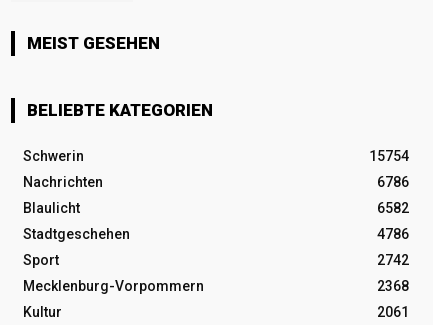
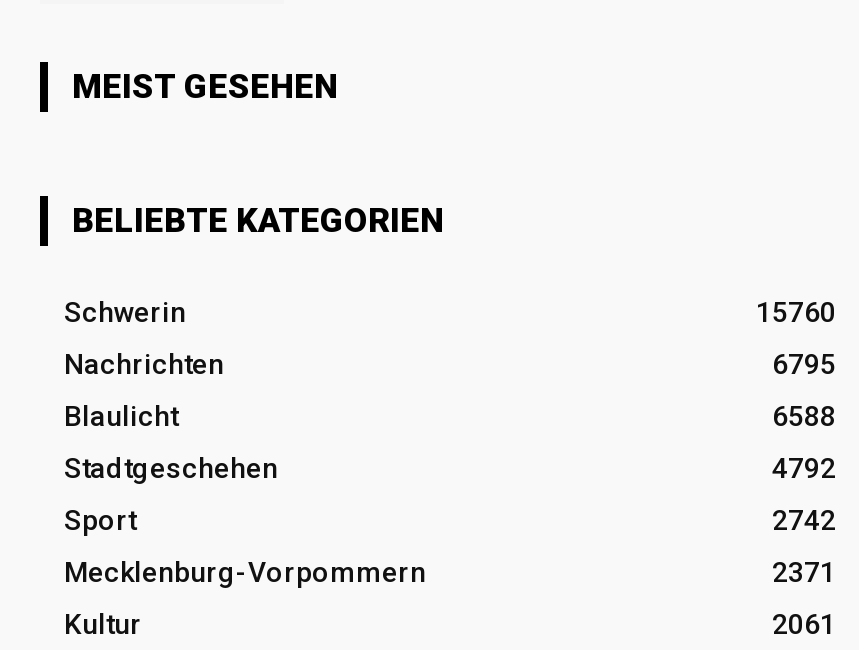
- 15754
+ 15760

- 6786
+ 6795

- 6582
+ 6588

- 4786
+ 4792

- 2368
+ 2371
